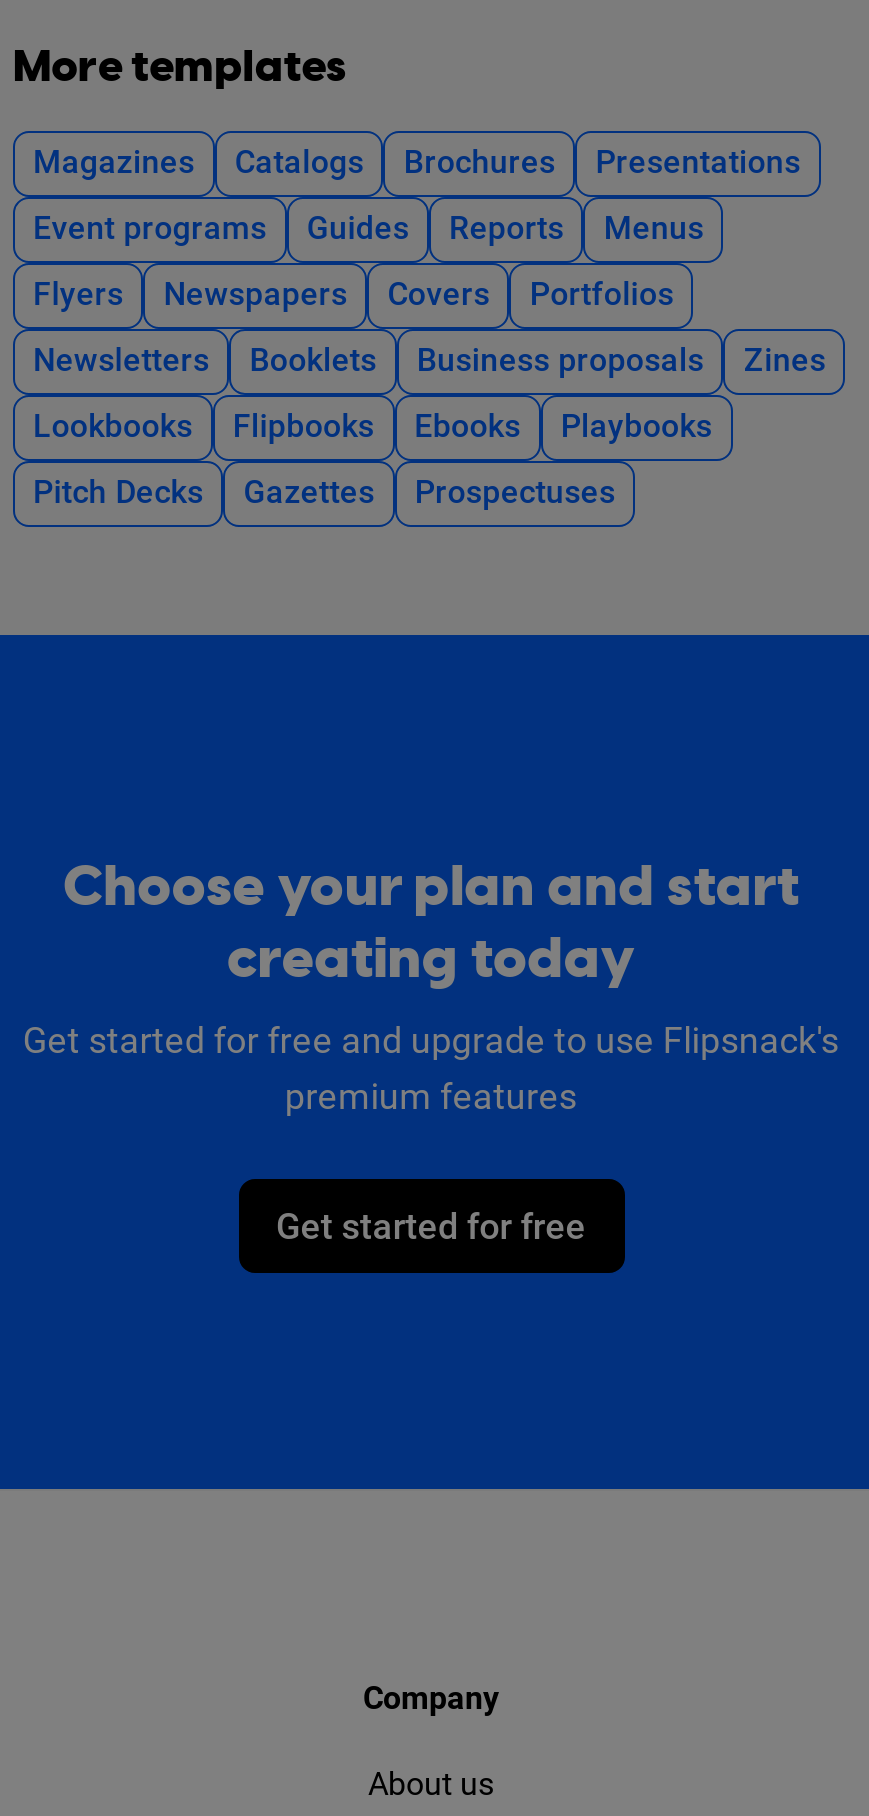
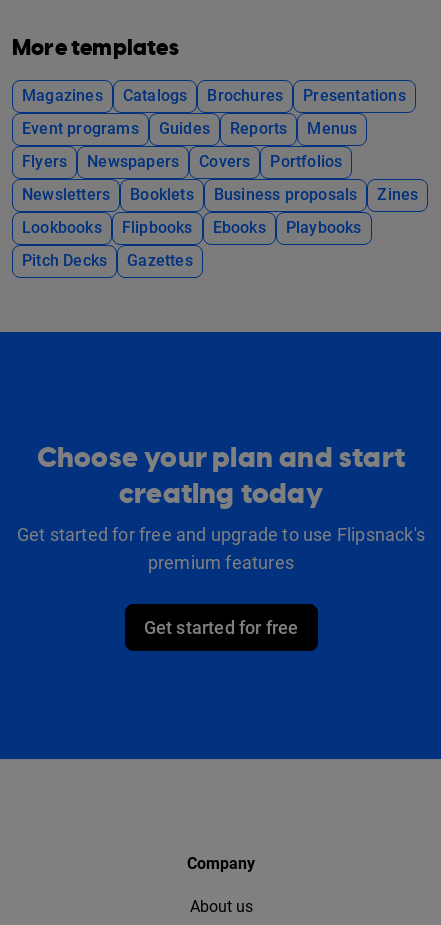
- Prospectuses
